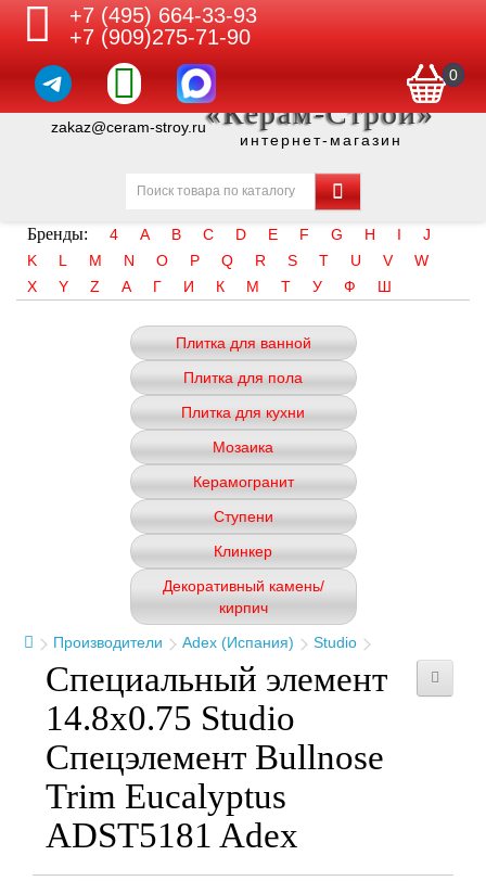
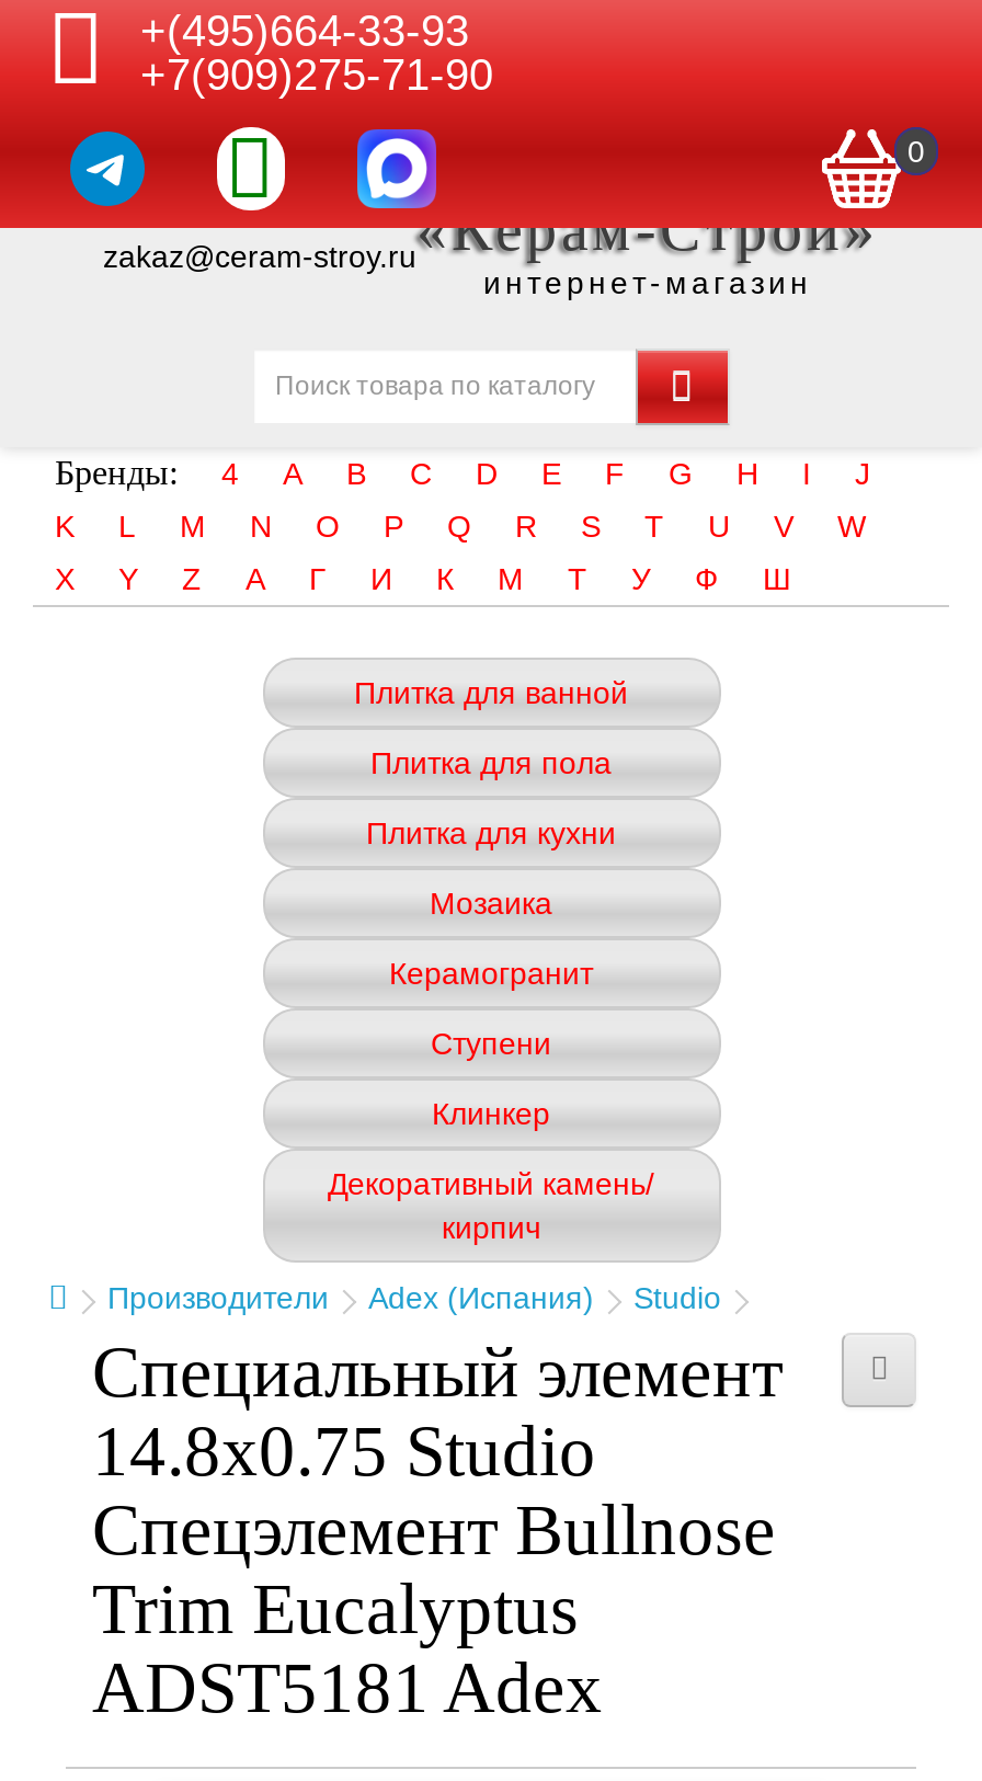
- +7 (495) 664-33-93
- +7 (909)275-71-90
+ +(495)664-33-93
+ +7(909)275-71-90
